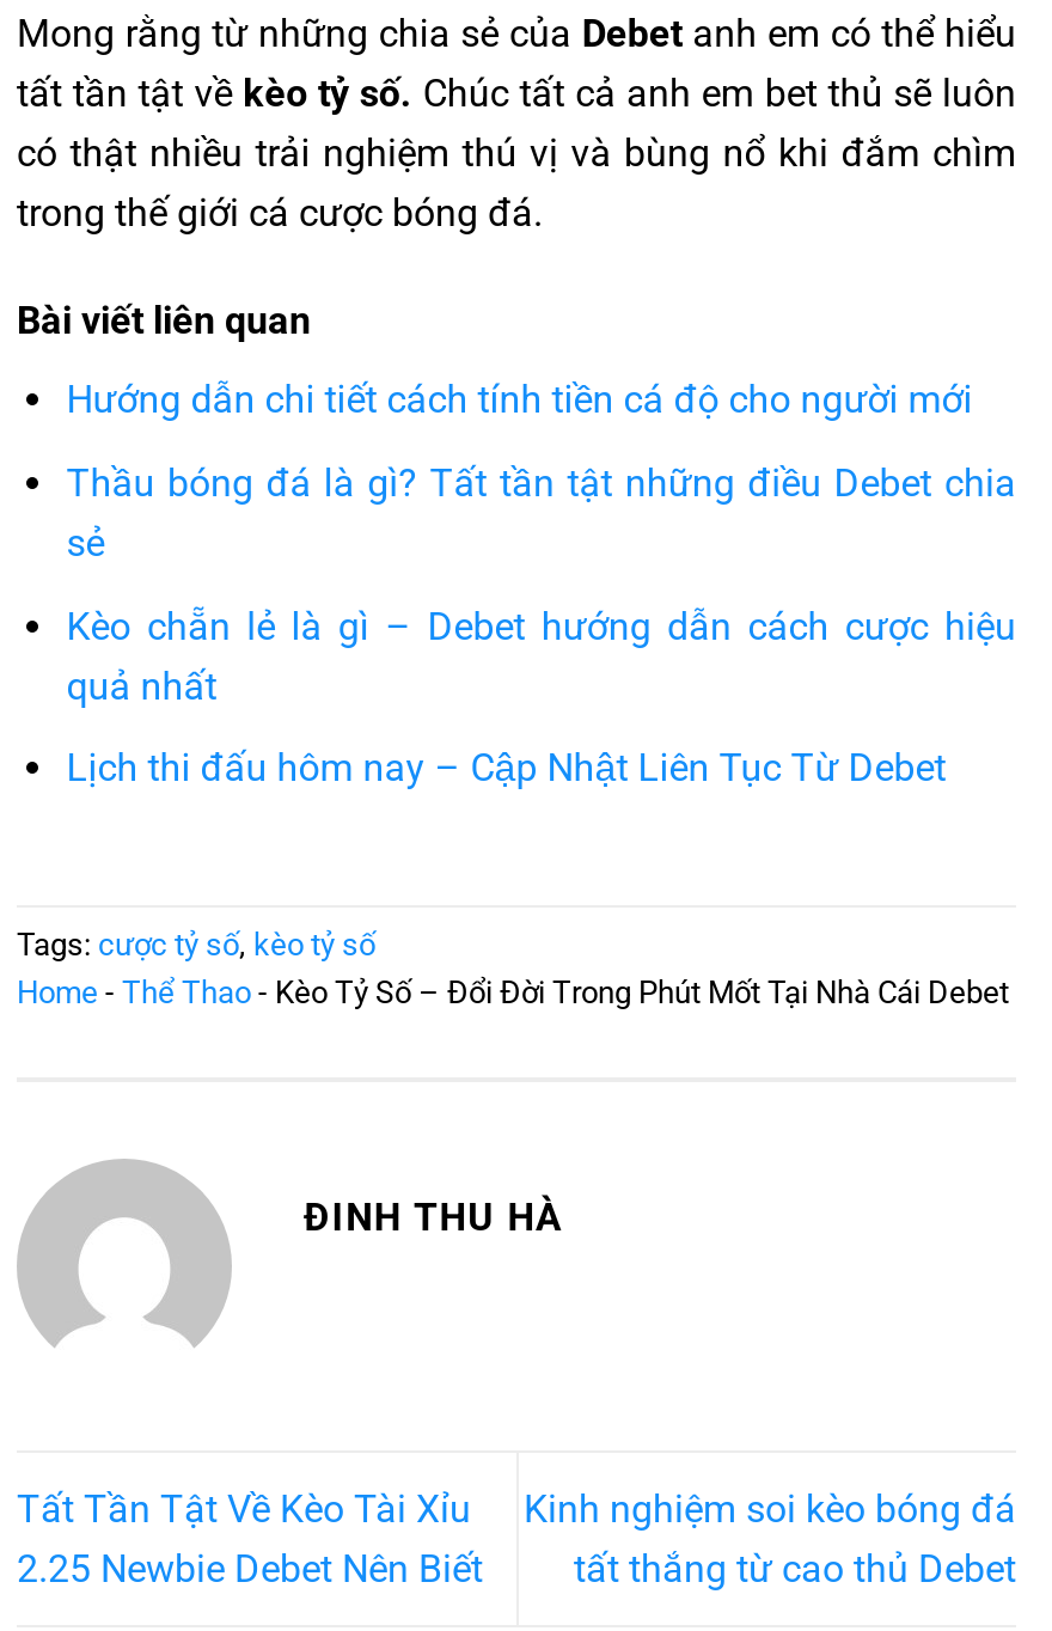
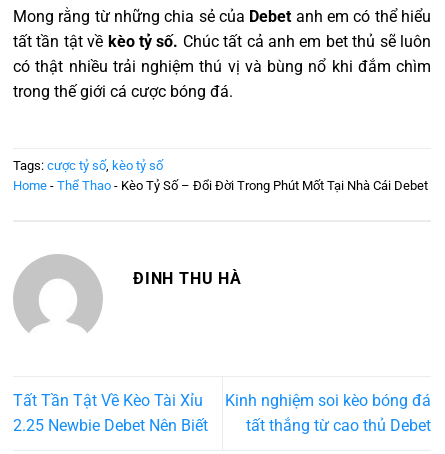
- Bài viết liên quan
- Hướng dẫn chi tiết cách tính tiền cá độ cho người mới
- Thầu bóng đá là gì? Tất tần tật những điều Debet chia
- sẻ
- Kèo chẵn lẻ là gì – Debet hướng dẫn cách cược hiệu
- quả nhất
- Lịch thi đấu hôm nay – Cập Nhật Liên Tục Từ Debet
